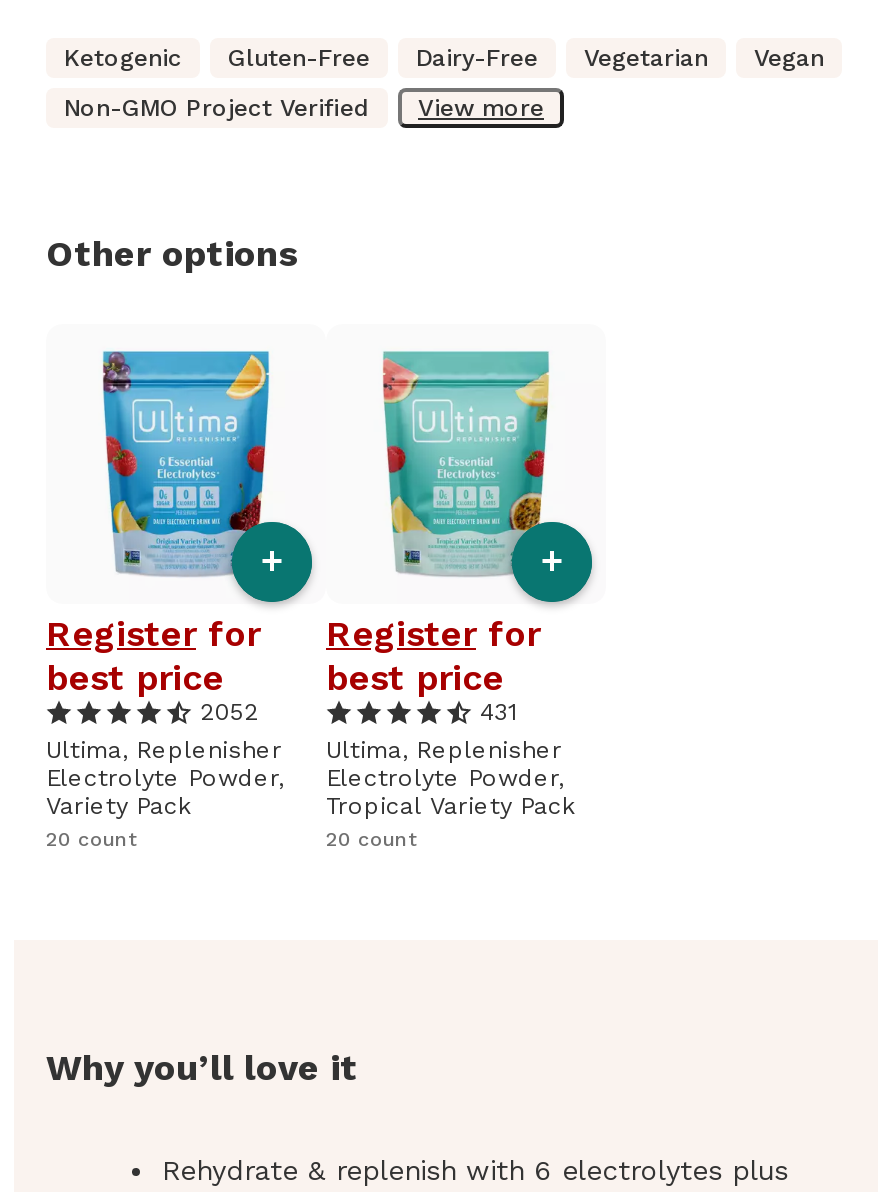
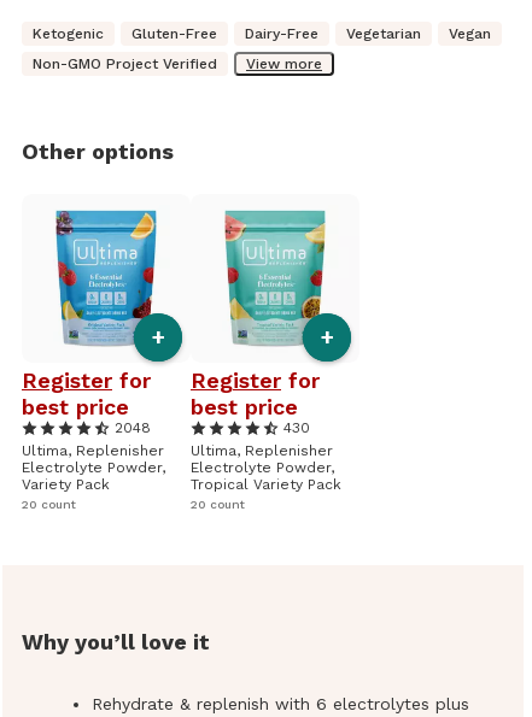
- 2052
+ 2048

- 431
+ 430
